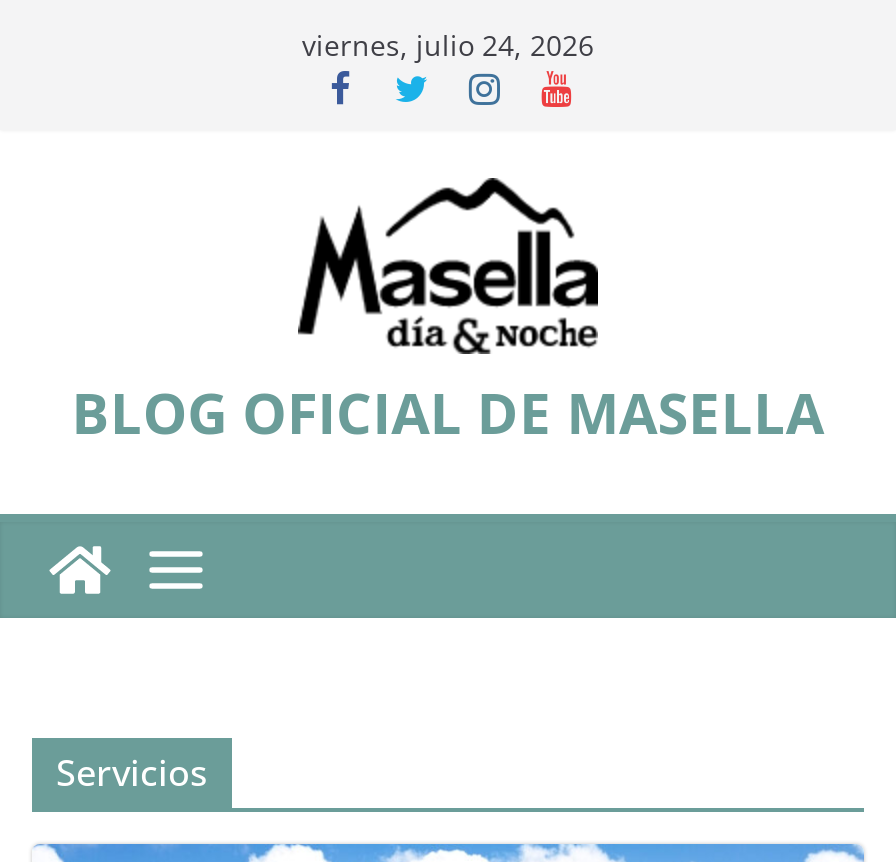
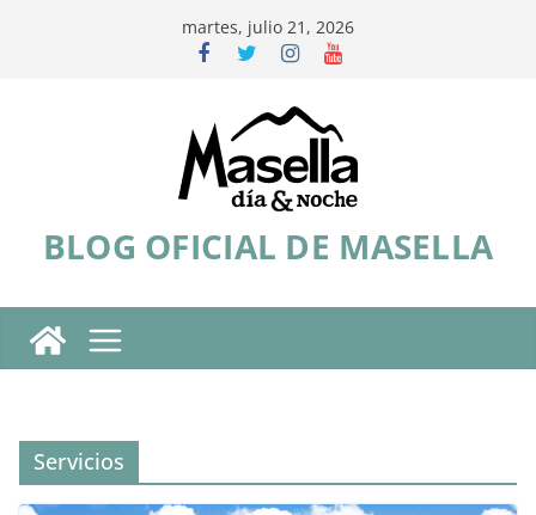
- viernes, julio 24, 2026
+ martes, julio 21, 2026
